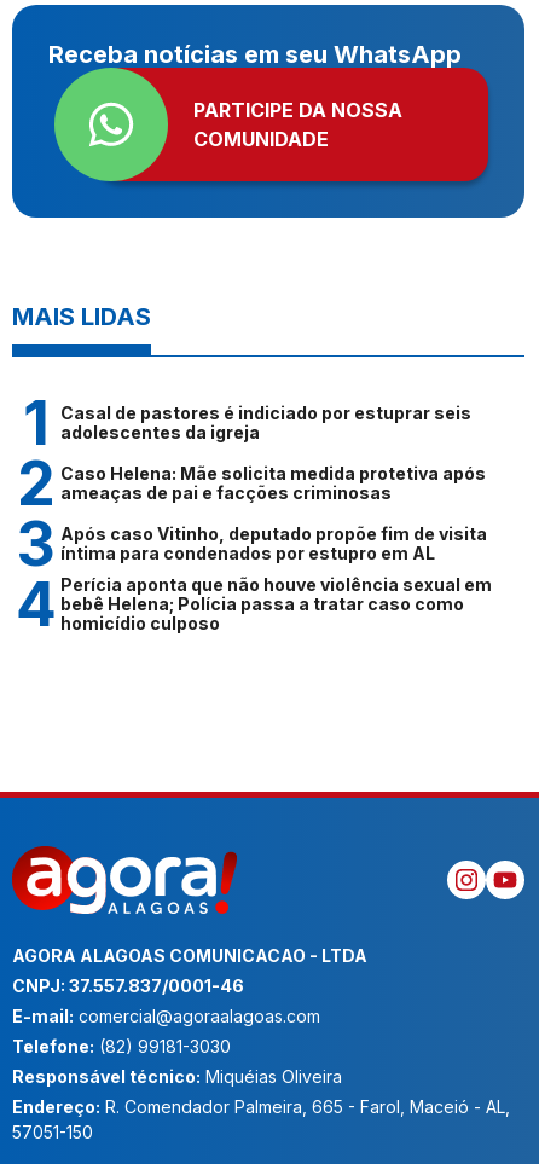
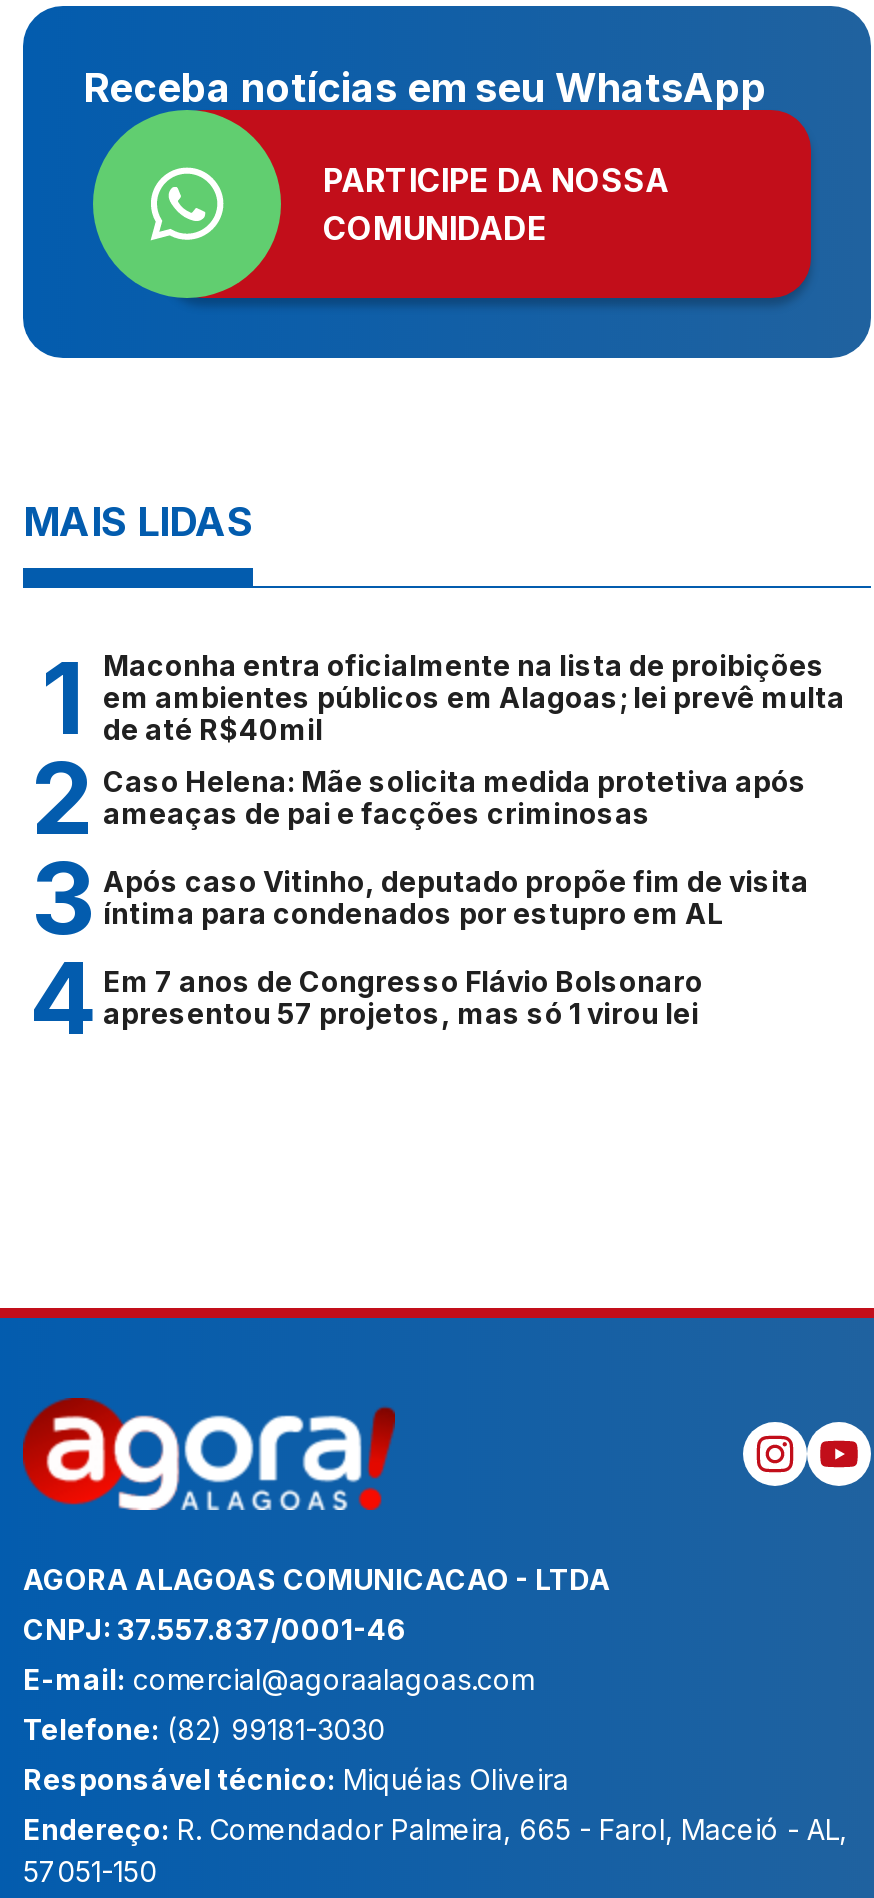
- Casal de pastores é indiciado por estuprar seis
- adolescentes da igreja
+ Maconha entra oficialmente na lista de proibições
+ em ambientes públicos em Alagoas; lei prevê multa
+ de até R$40mil

- Perícia aponta que não houve violência sexual em
- bebê Helena; Polícia passa a tratar caso como
- homicídio culposo
+ Em 7 anos de Congresso Flávio Bolsonaro
+ apresentou 57 projetos, mas só 1 virou lei
